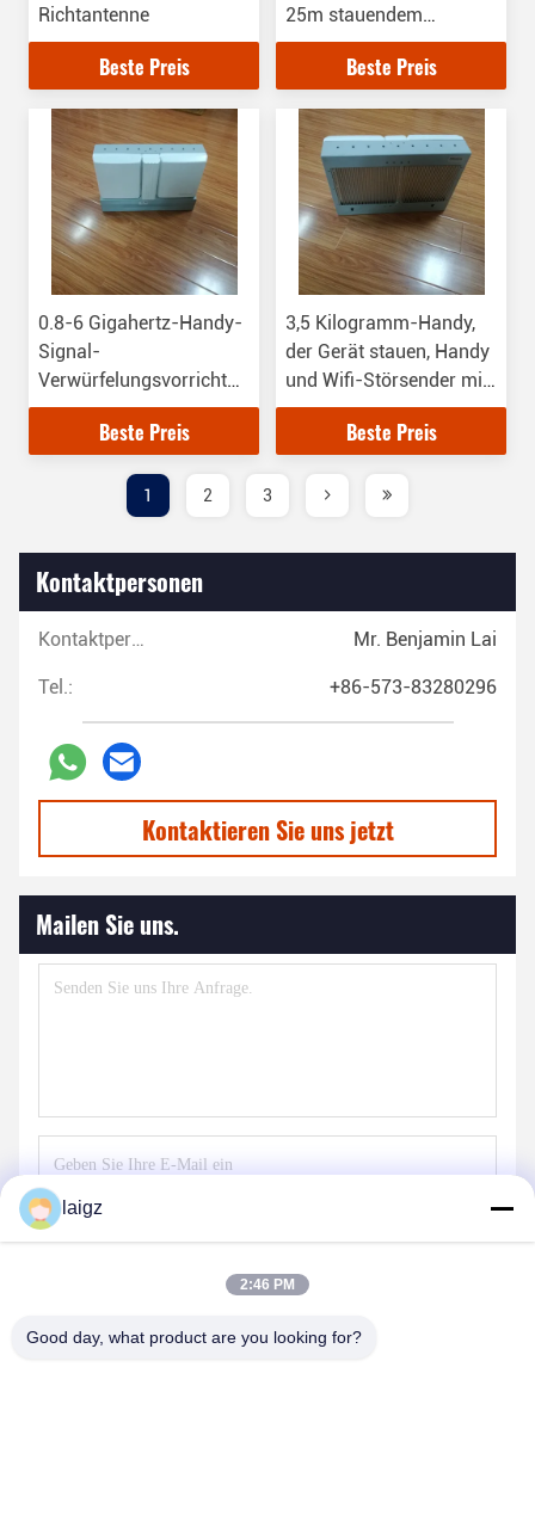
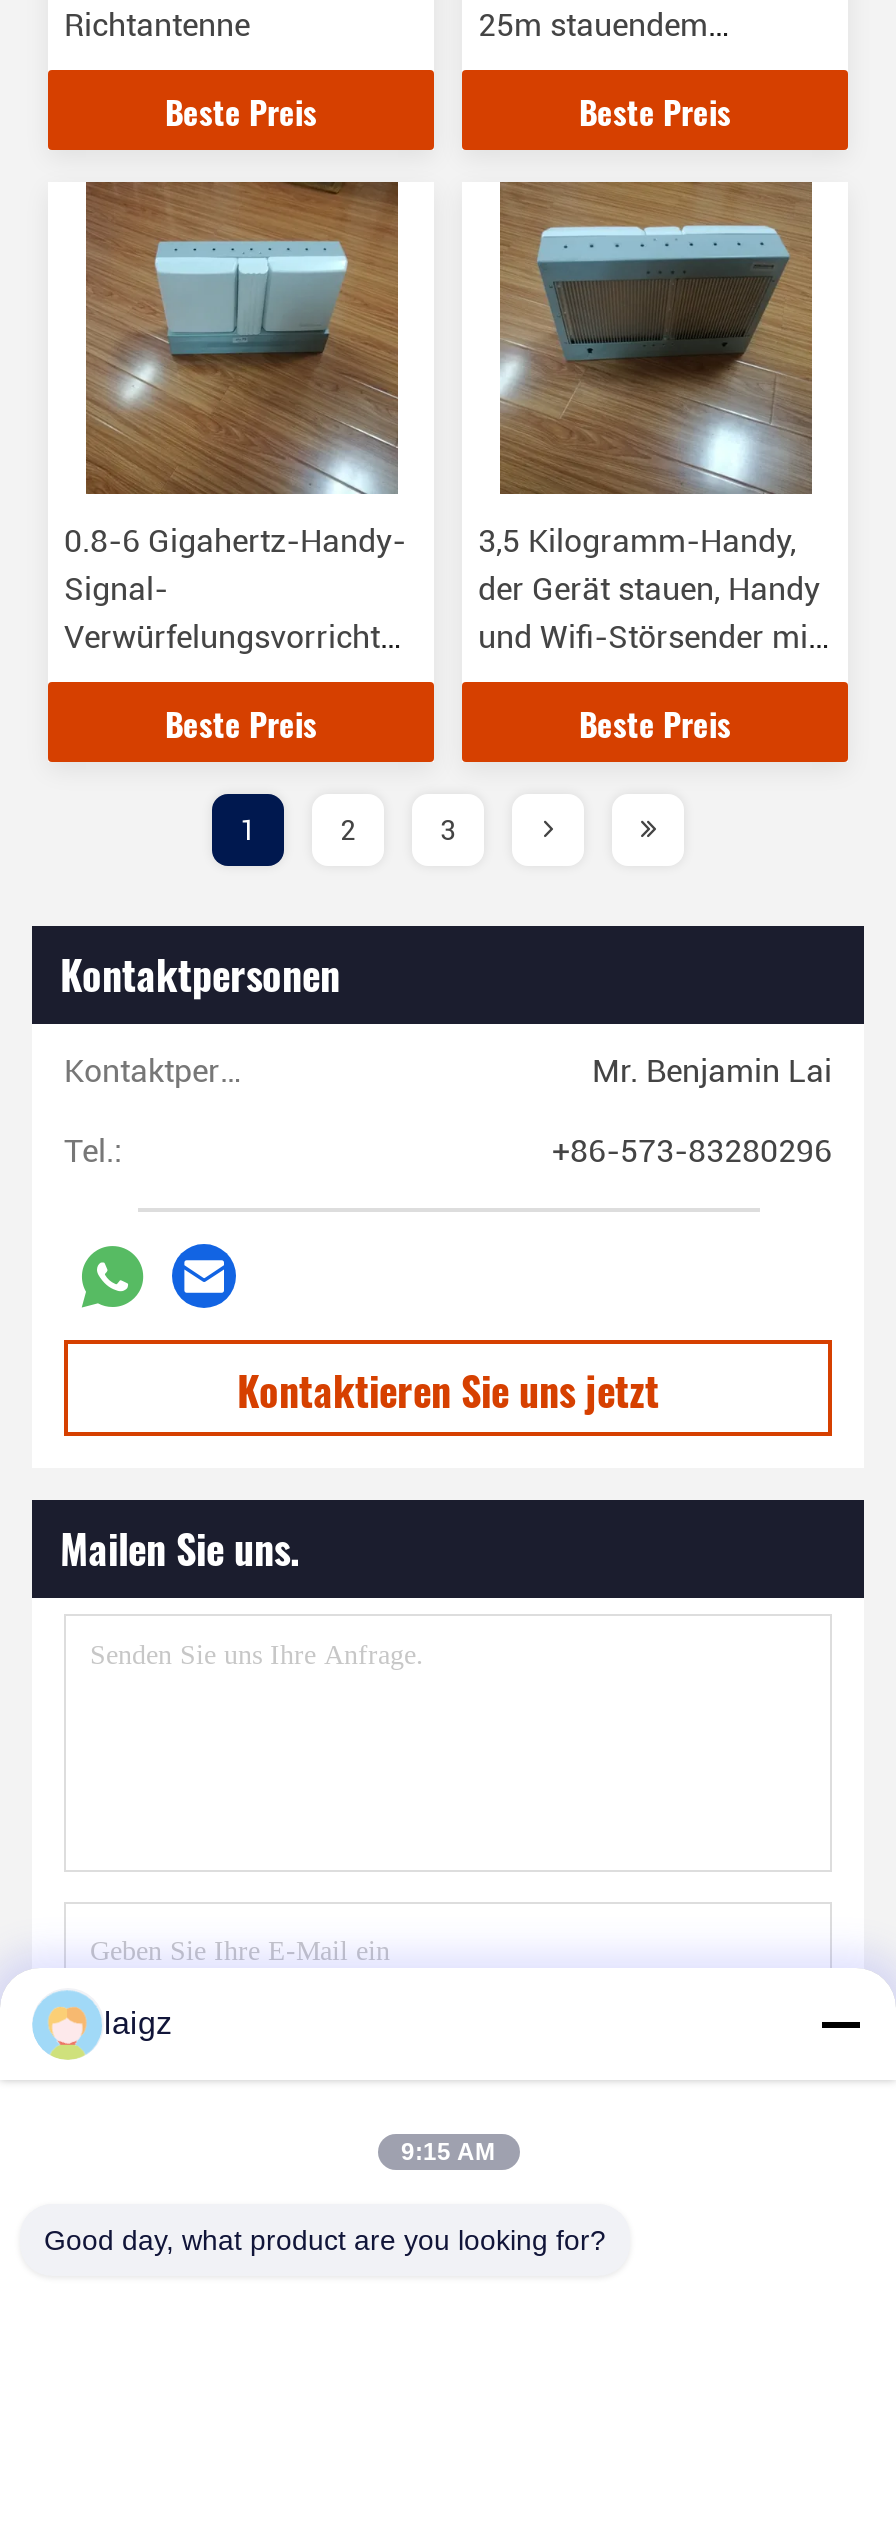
- 2:46 PM
+ 9:15 AM
